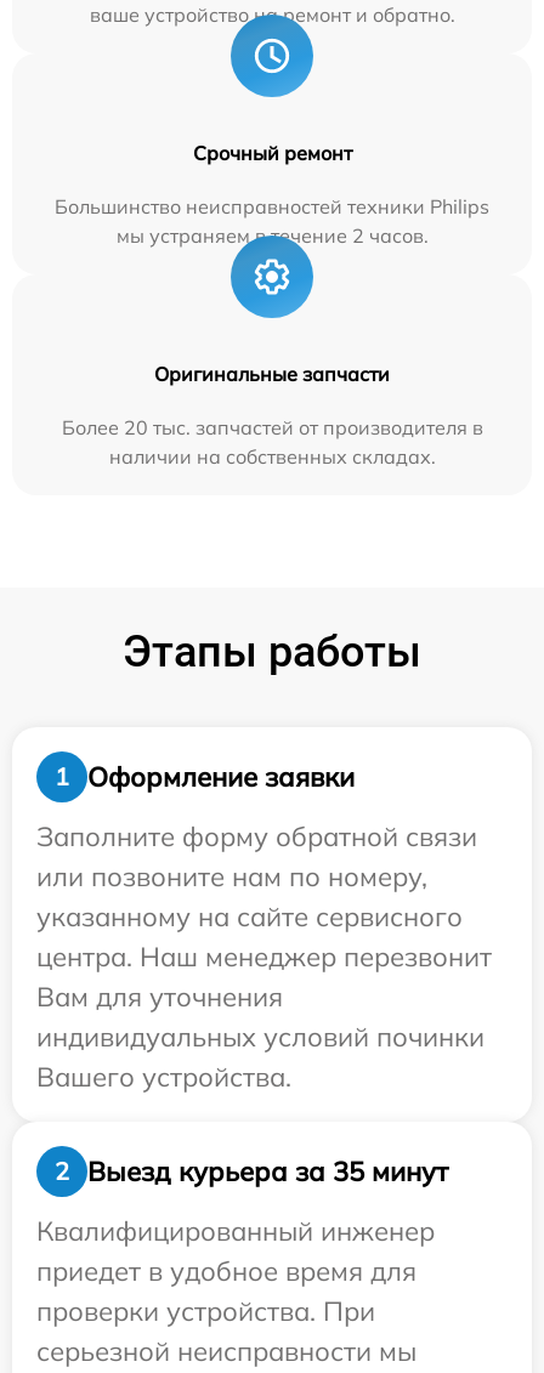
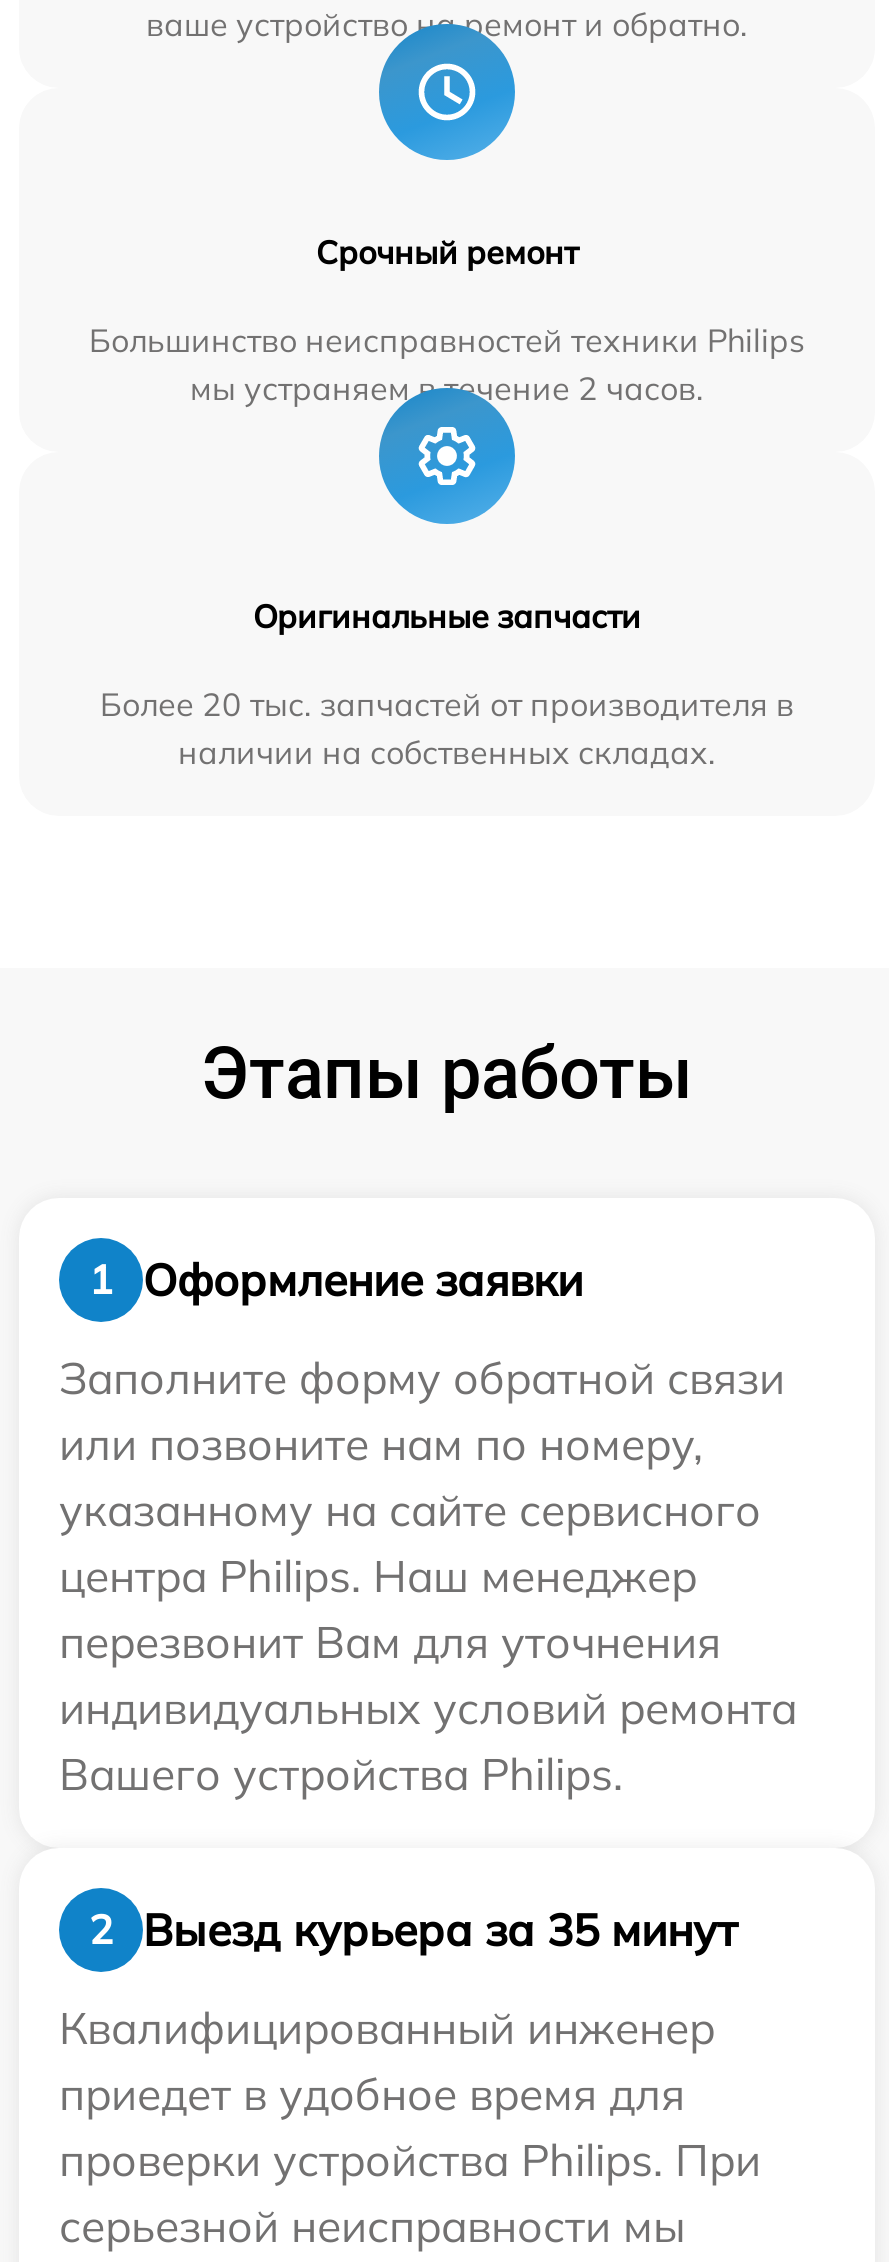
- центра. Наш менеджер перезвонит
- Вам для уточнения
- индивидуальных условий починки
- Вашего устройства.
+ центра Philips. Наш менеджер
+ перезвонит Вам для уточнения
+ индивидуальных условий ремонта
+ Вашего устройства Philips.

- проверки устройства. При
+ проверки устройства Philips. При
